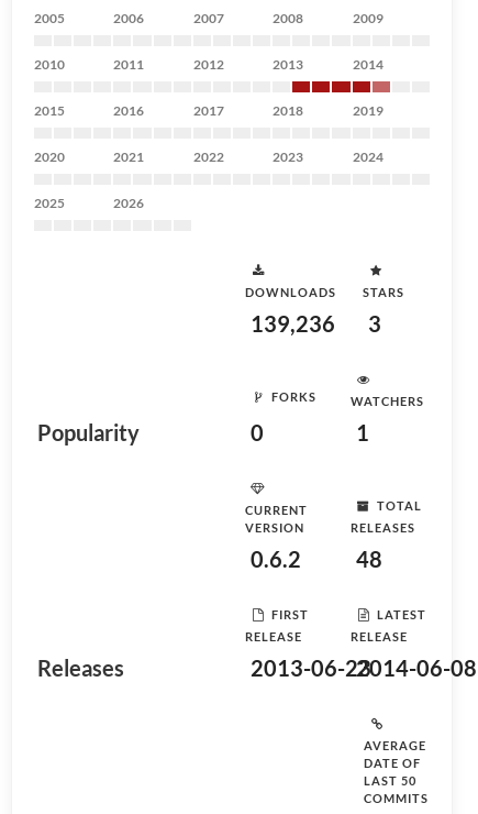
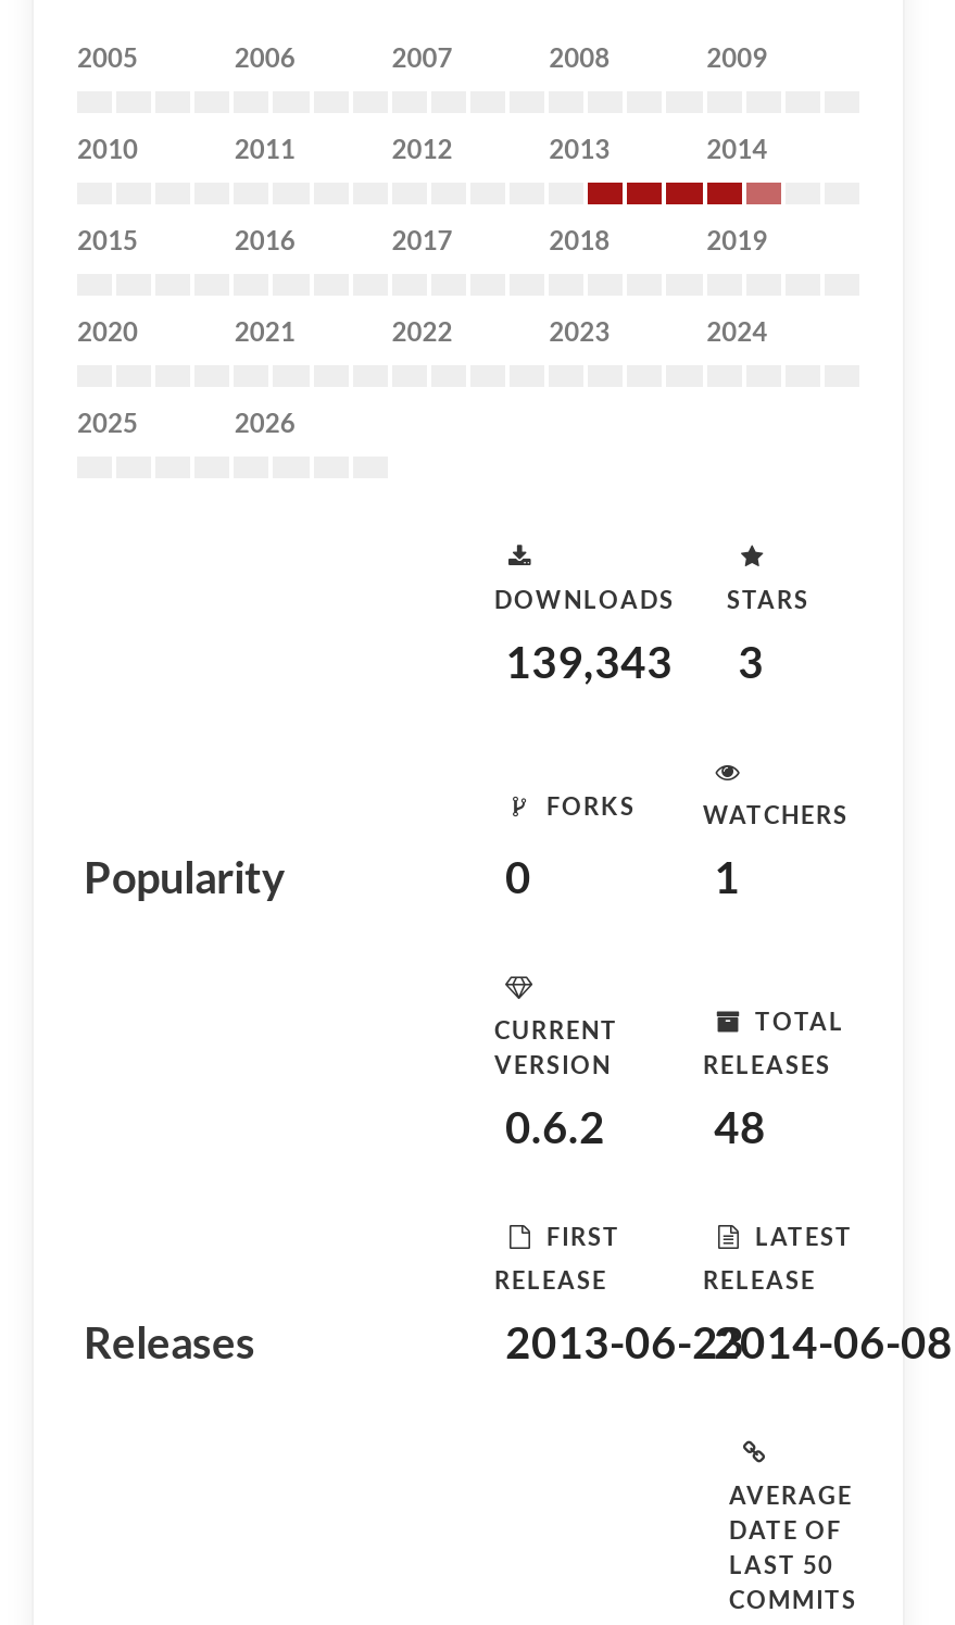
- 139,236 3
+ 139,343 3
